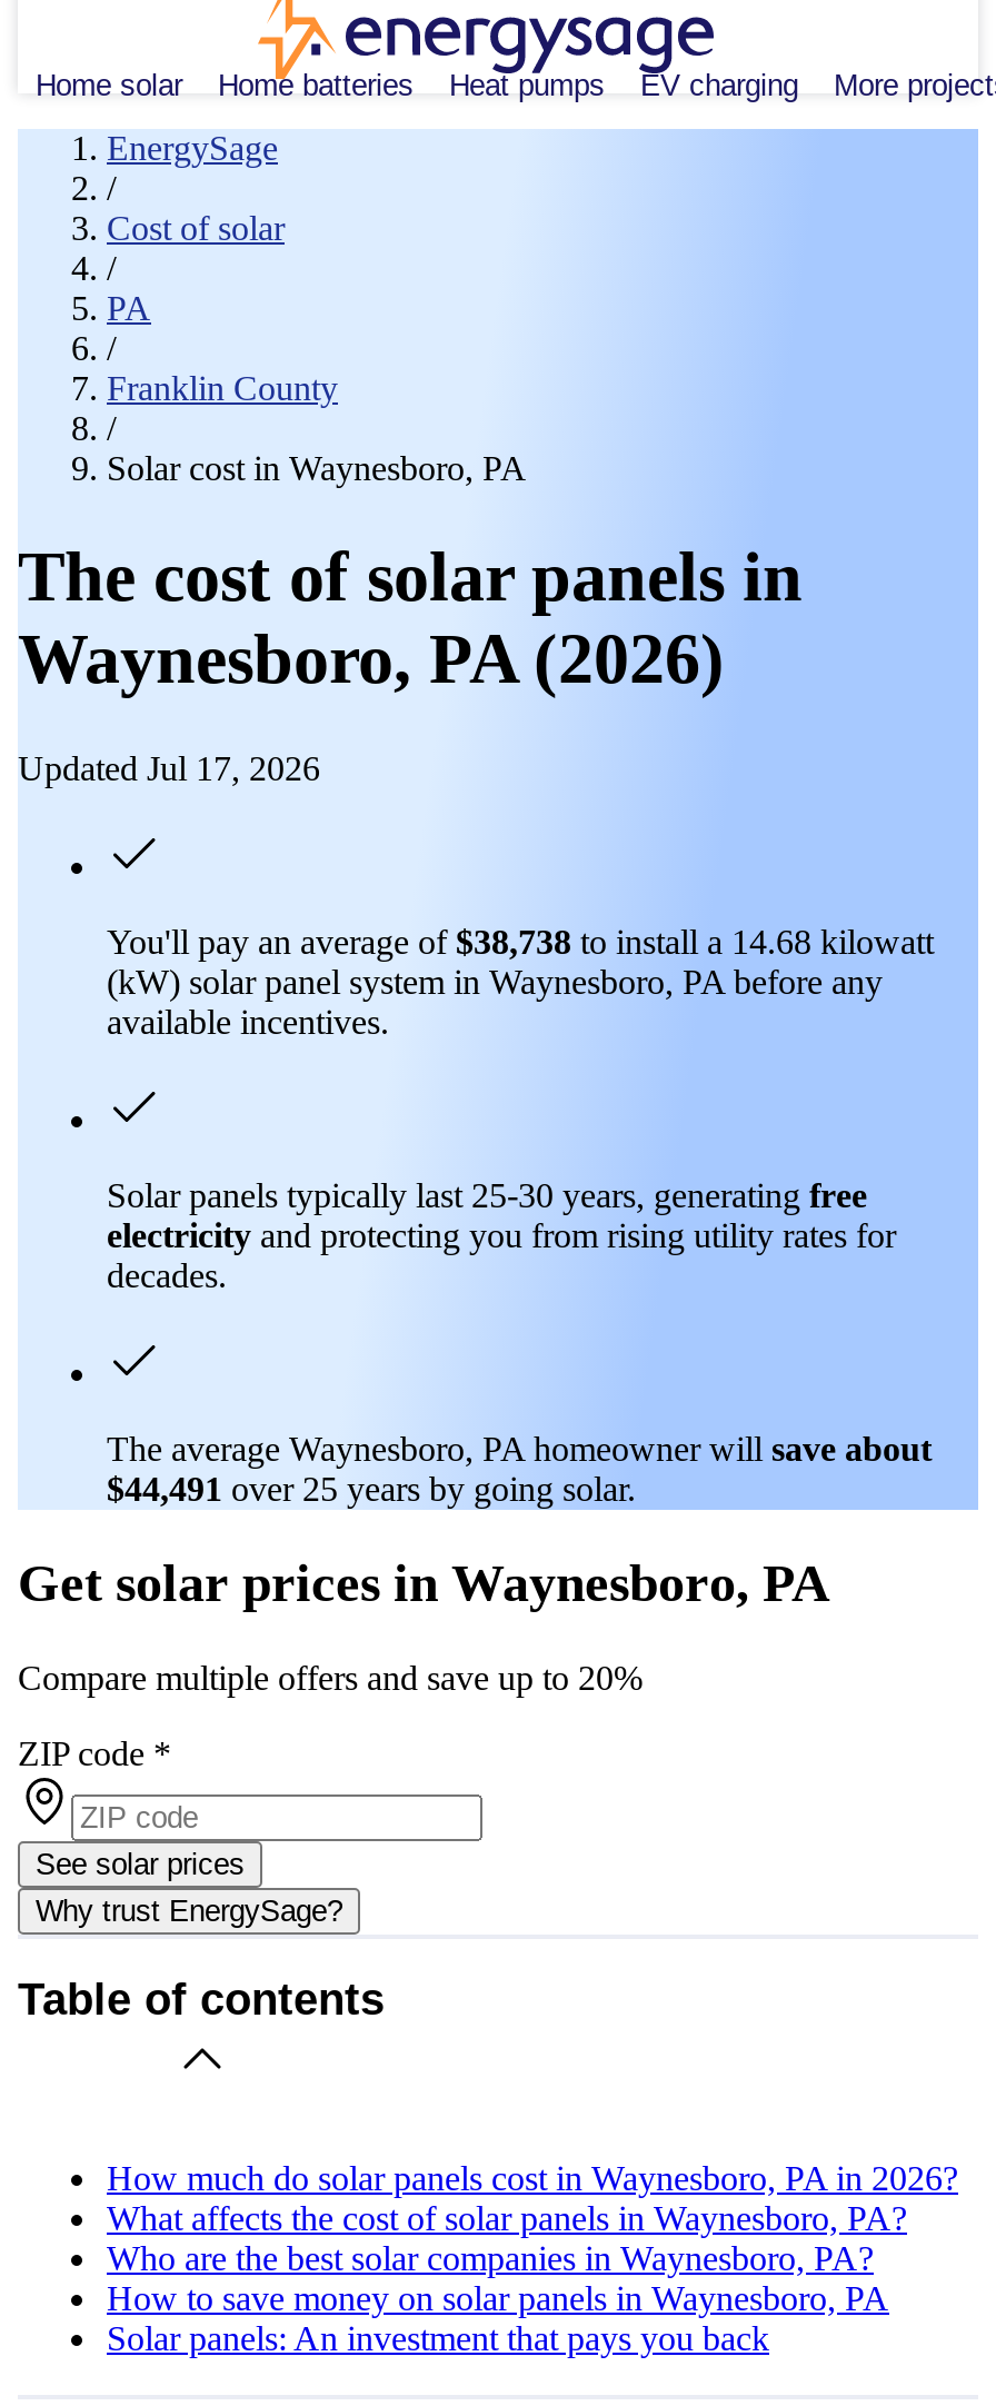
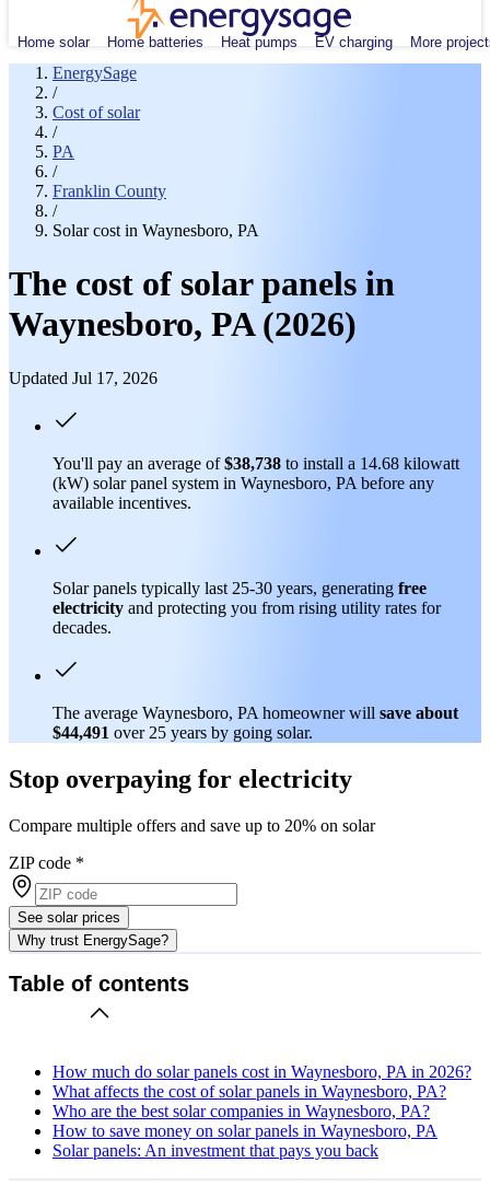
- Get solar prices in Waynesboro, PA
+ Stop overpaying for electricity

- Compare multiple offers and save up to 20%
+ Compare multiple offers and save up to 20% on solar
